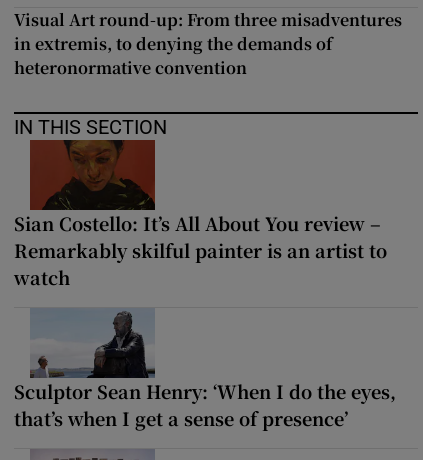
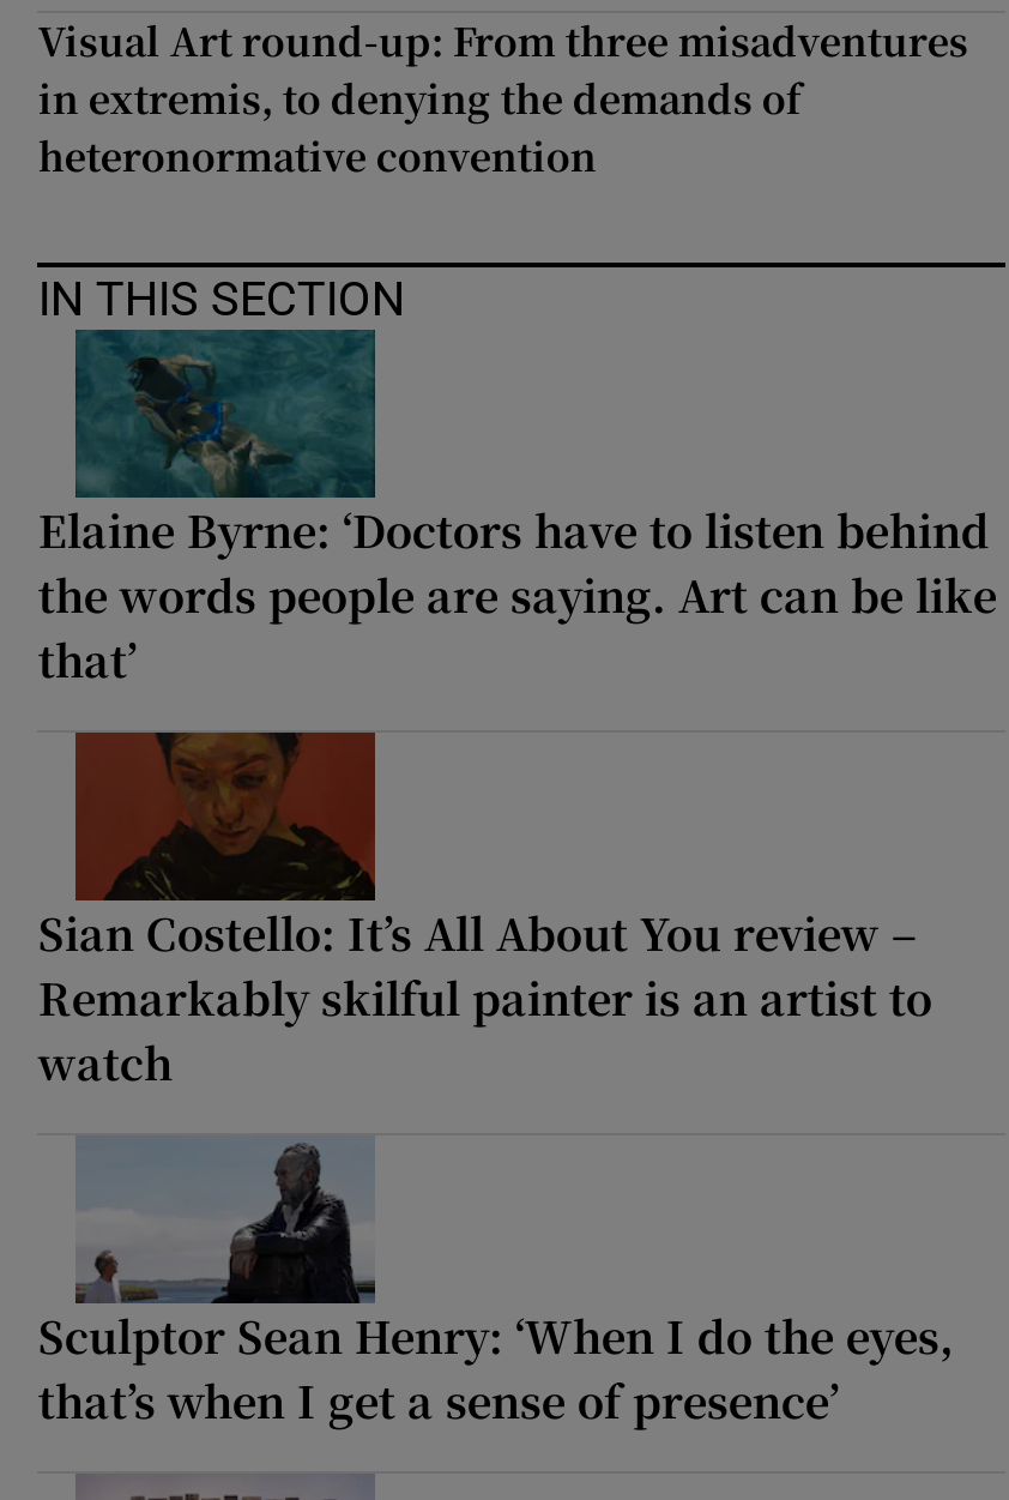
+ [image]
+ Elaine Byrne: ‘Doctors have to listen behind
+ the words people are saying. Art can be like
+ that’
